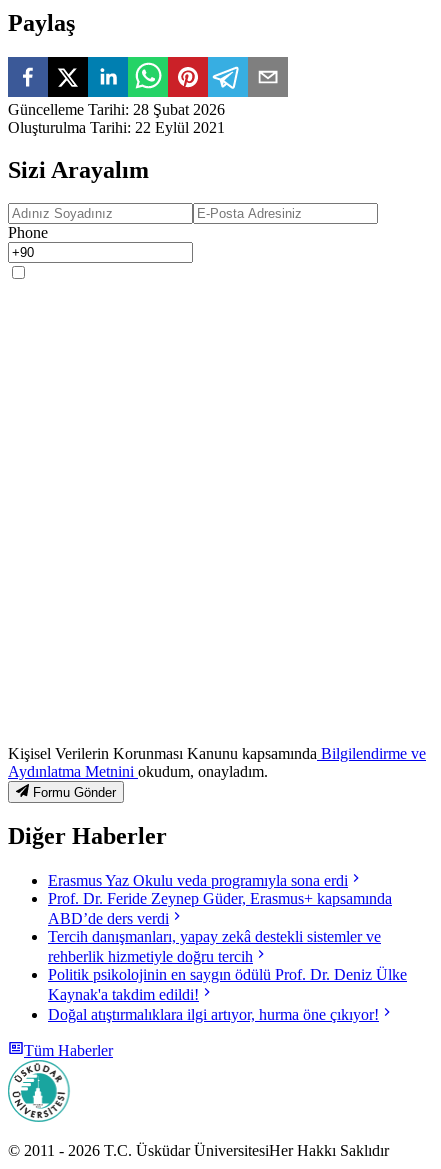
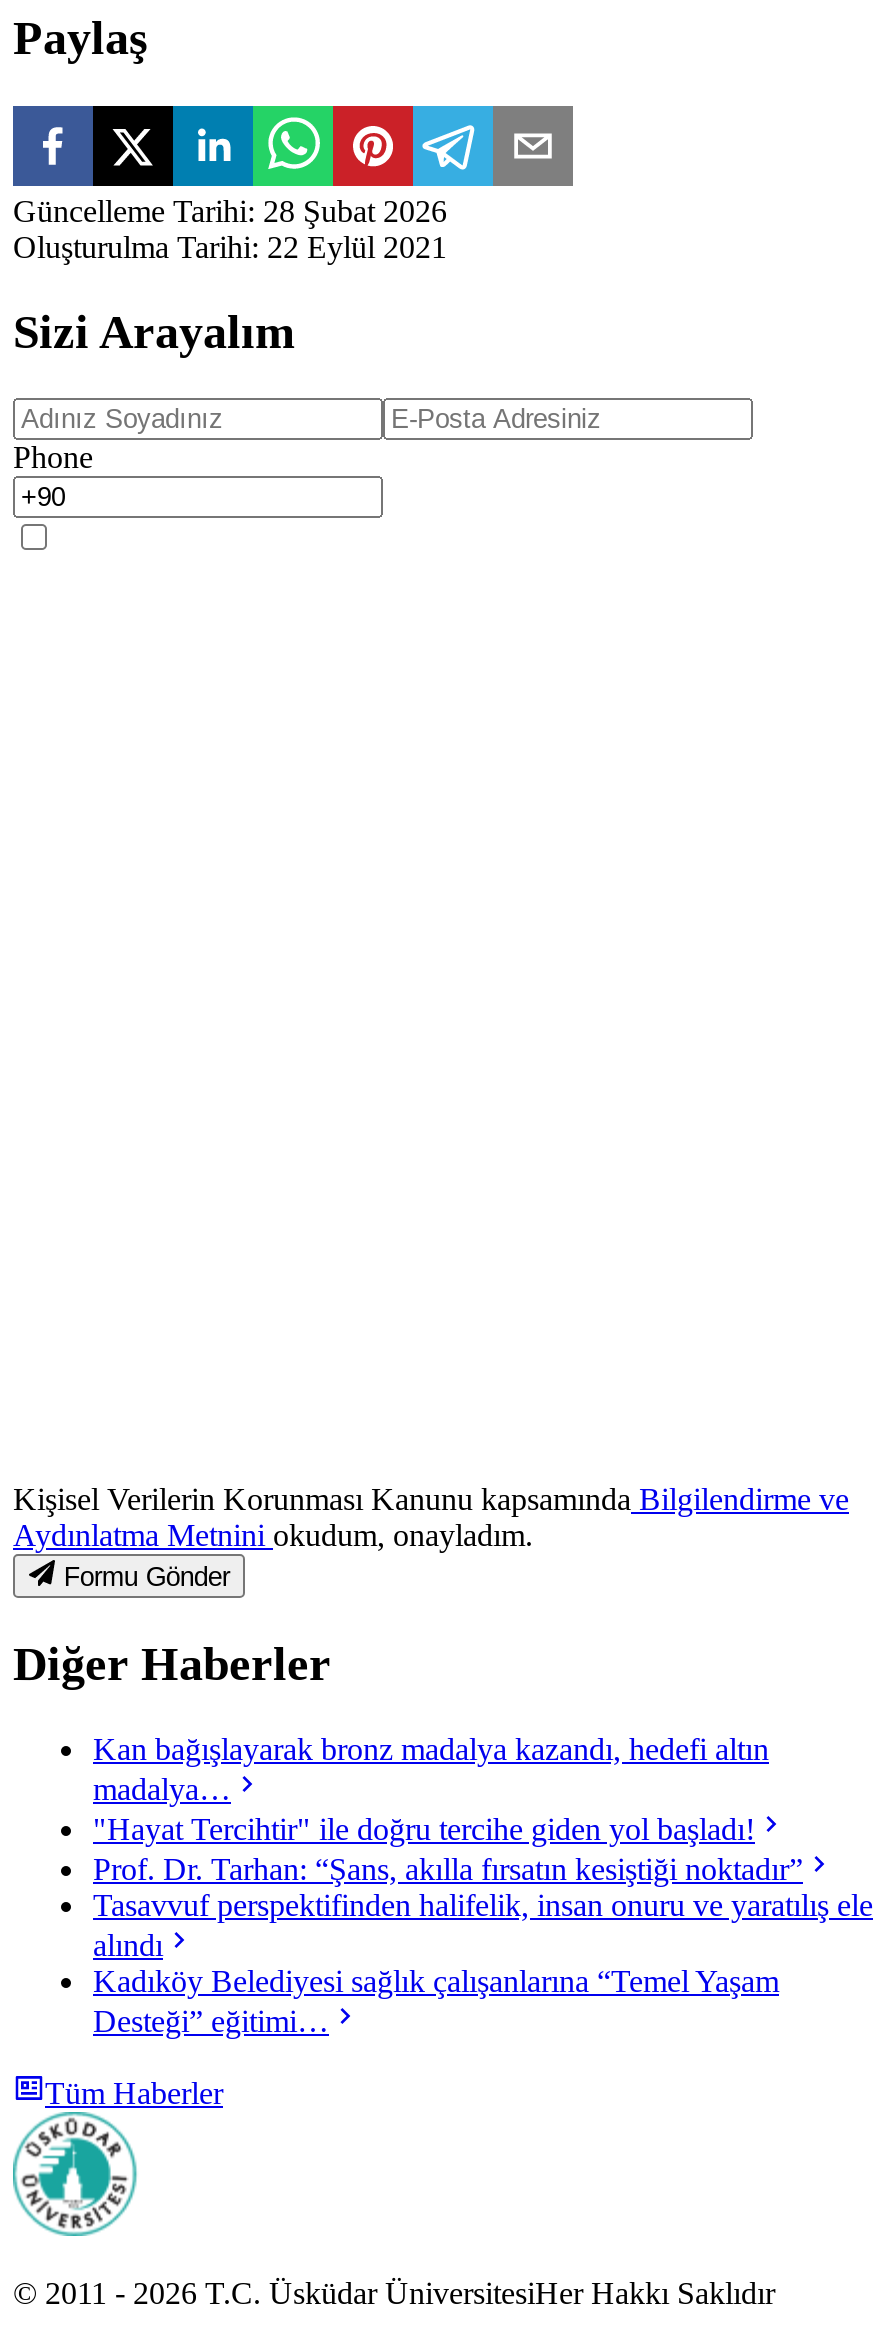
- Erasmus Yaz Okulu veda programıyla sona erdi
- Prof. Dr. Feride Zeynep Güder, Erasmus+ kapsamında
- ABD’de ders verdi
- Tercih danışmanları, yapay zekâ destekli sistemler ve
- rehberlik hizmetiyle doğru tercih
- Politik psikolojinin en saygın ödülü Prof. Dr. Deniz Ülke
- Kaynak'a takdim edildi!
- Doğal atıştırmalıklara ilgi artıyor, hurma öne çıkıyor!
+ Kan bağışlayarak bronz madalya kazandı, hedefi altın
+ madalya…
+ "Hayat Tercihtir" ile doğru tercihe giden yol başladı!
+ Prof. Dr. Tarhan: “Şans, akılla fırsatın kesiştiği noktadır”
+ Tasavvuf perspektifinden halifelik, insan onuru ve yaratılış ele
+ alındı
+ Kadıköy Belediyesi sağlık çalışanlarına “Temel Yaşam
+ Desteği” eğitimi…
